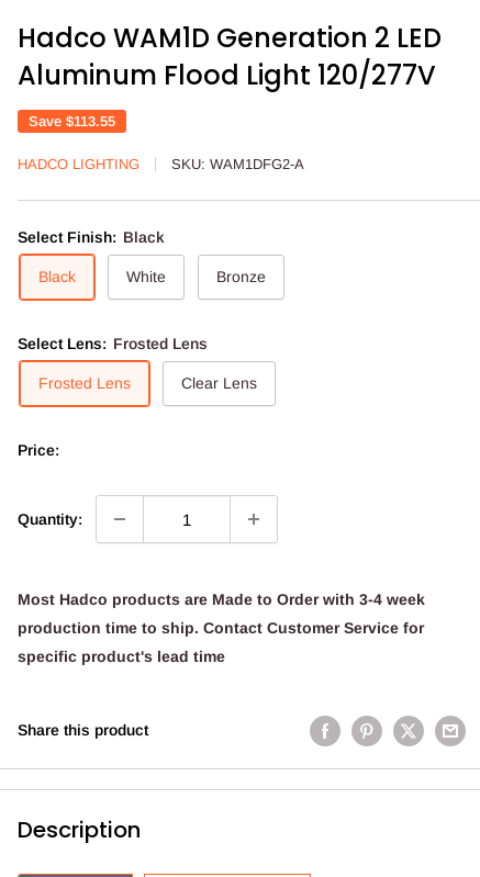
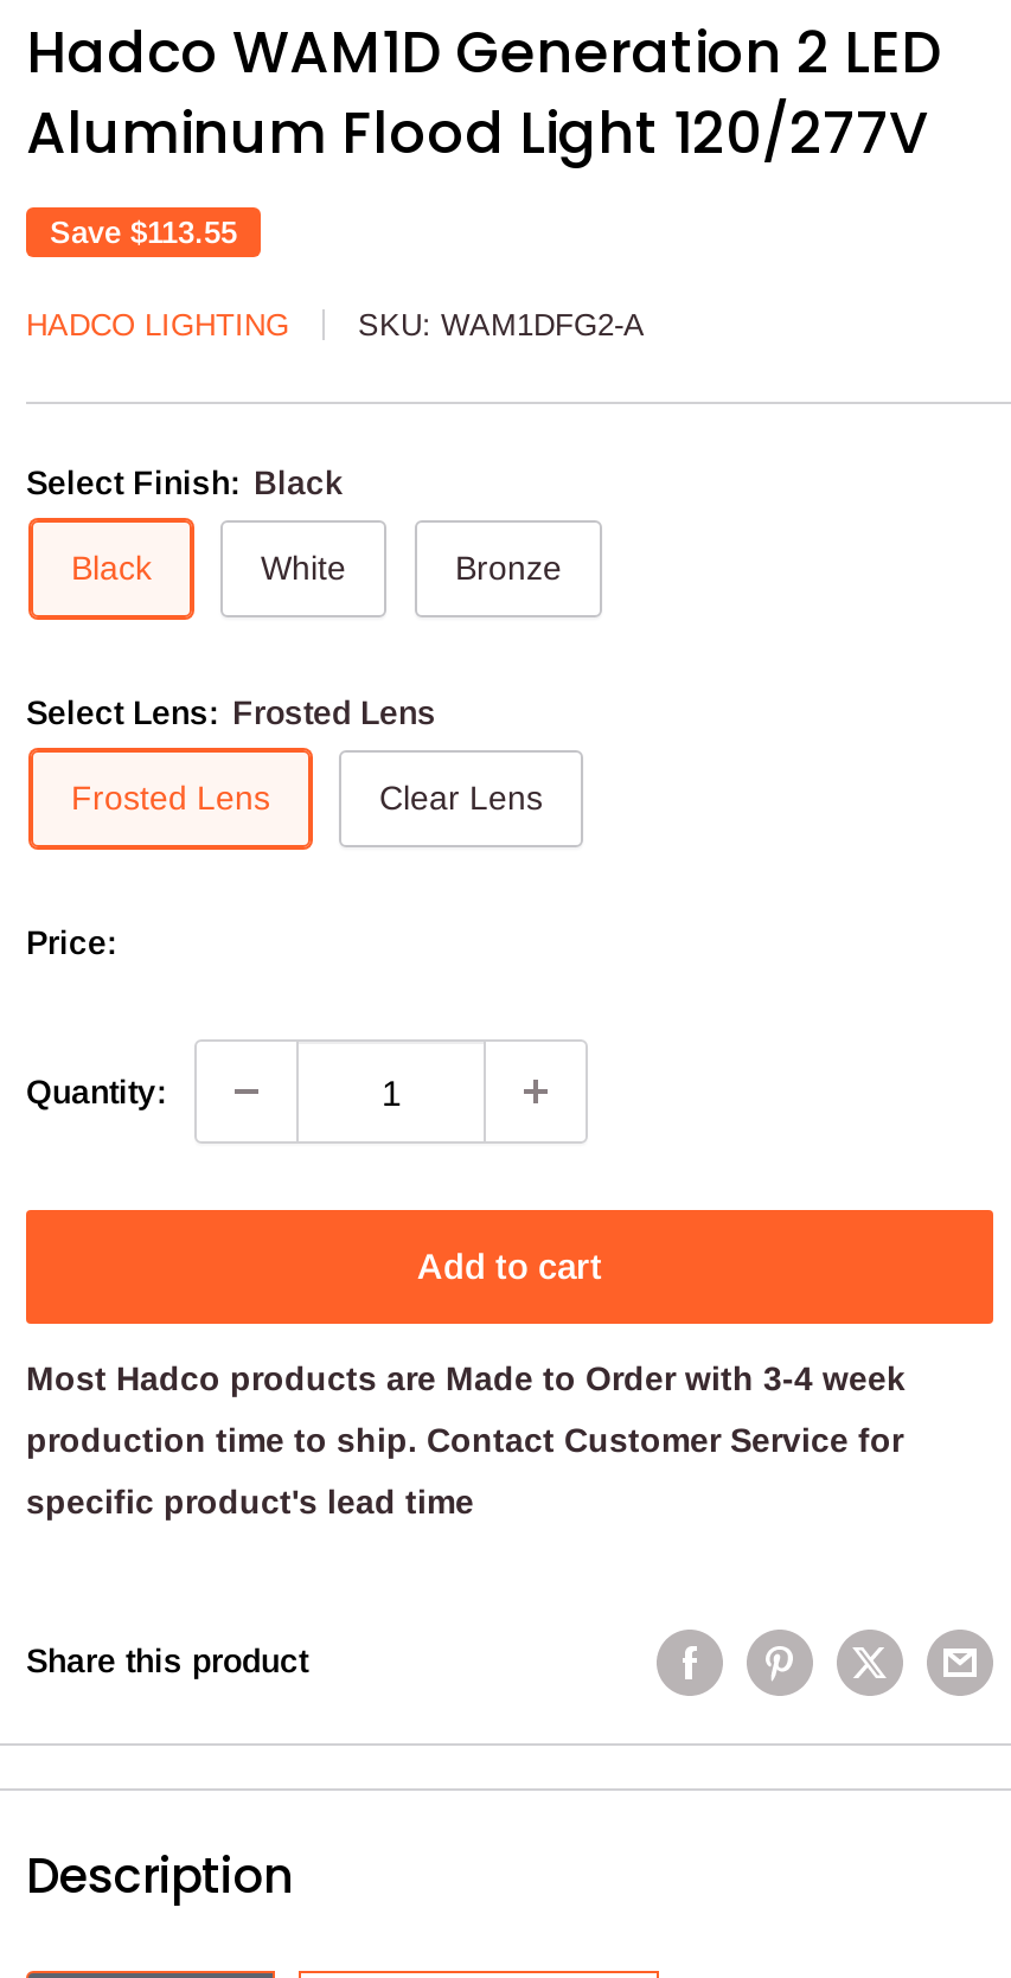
+ Add to cart
